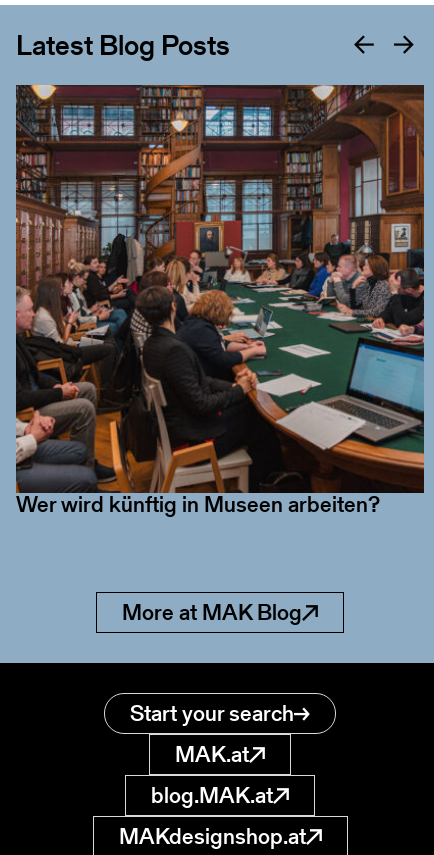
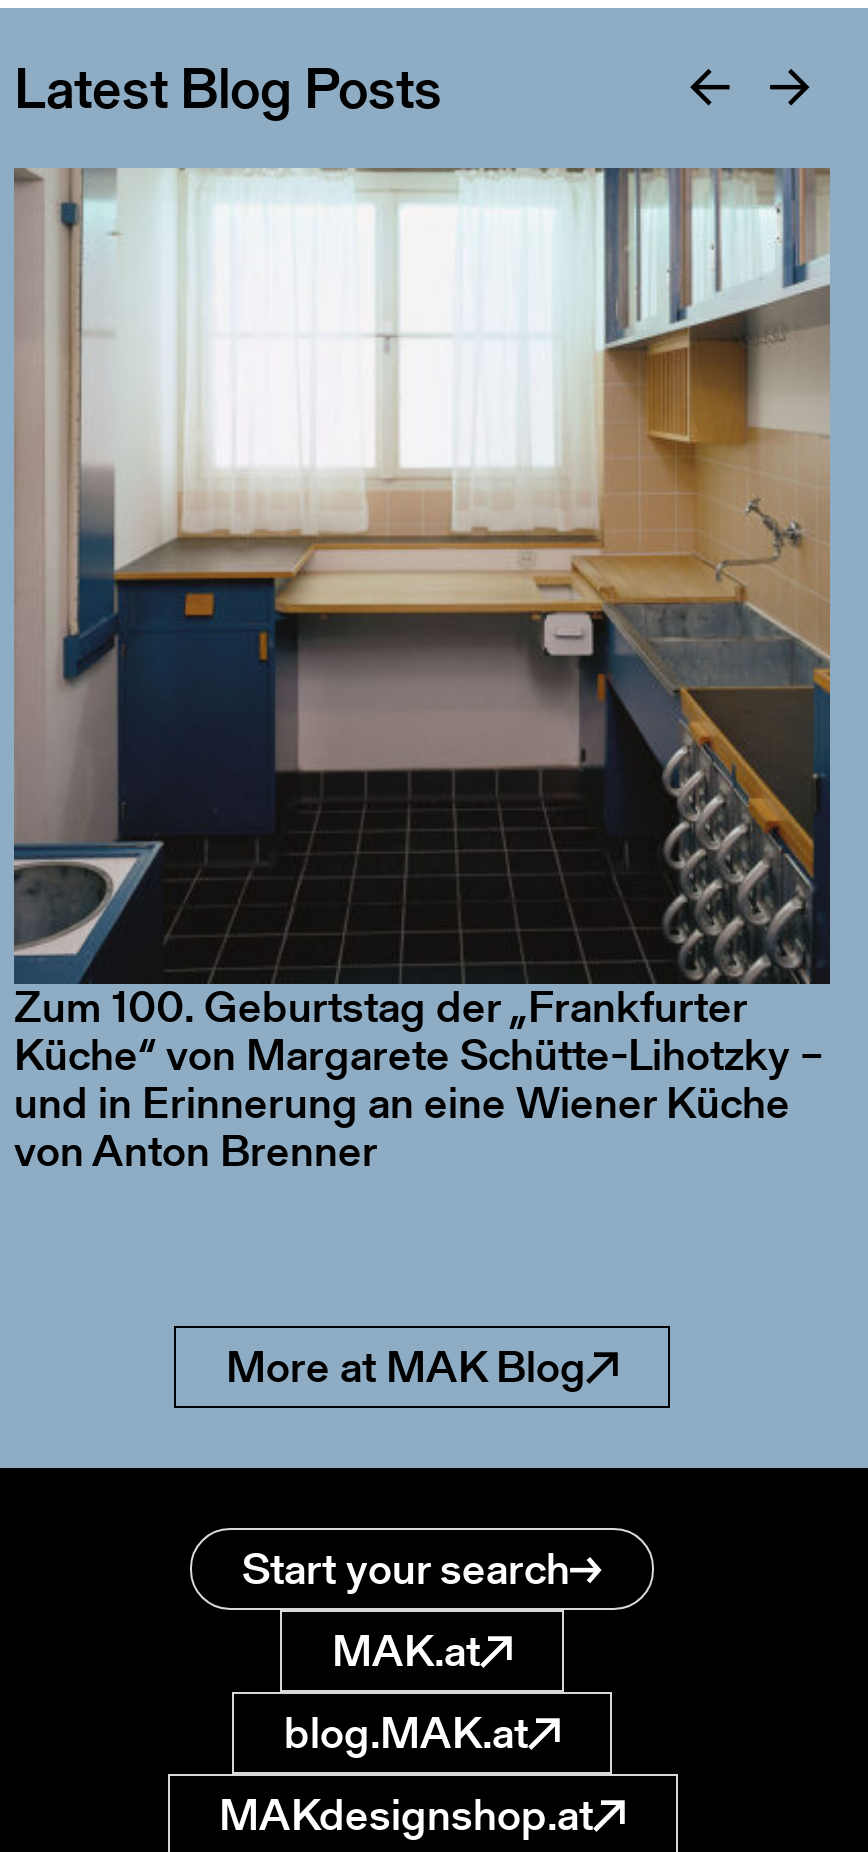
- [image]
+ [image]

- Wer wird künftig in Museen arbeiten?
+ Zum 100. Geburtstag der „Frankfurter
+ Küche“ von Margarete Schütte-Lihotzky –
+ und in Erinnerung an eine Wiener Küche
+ von Anton Brenner
